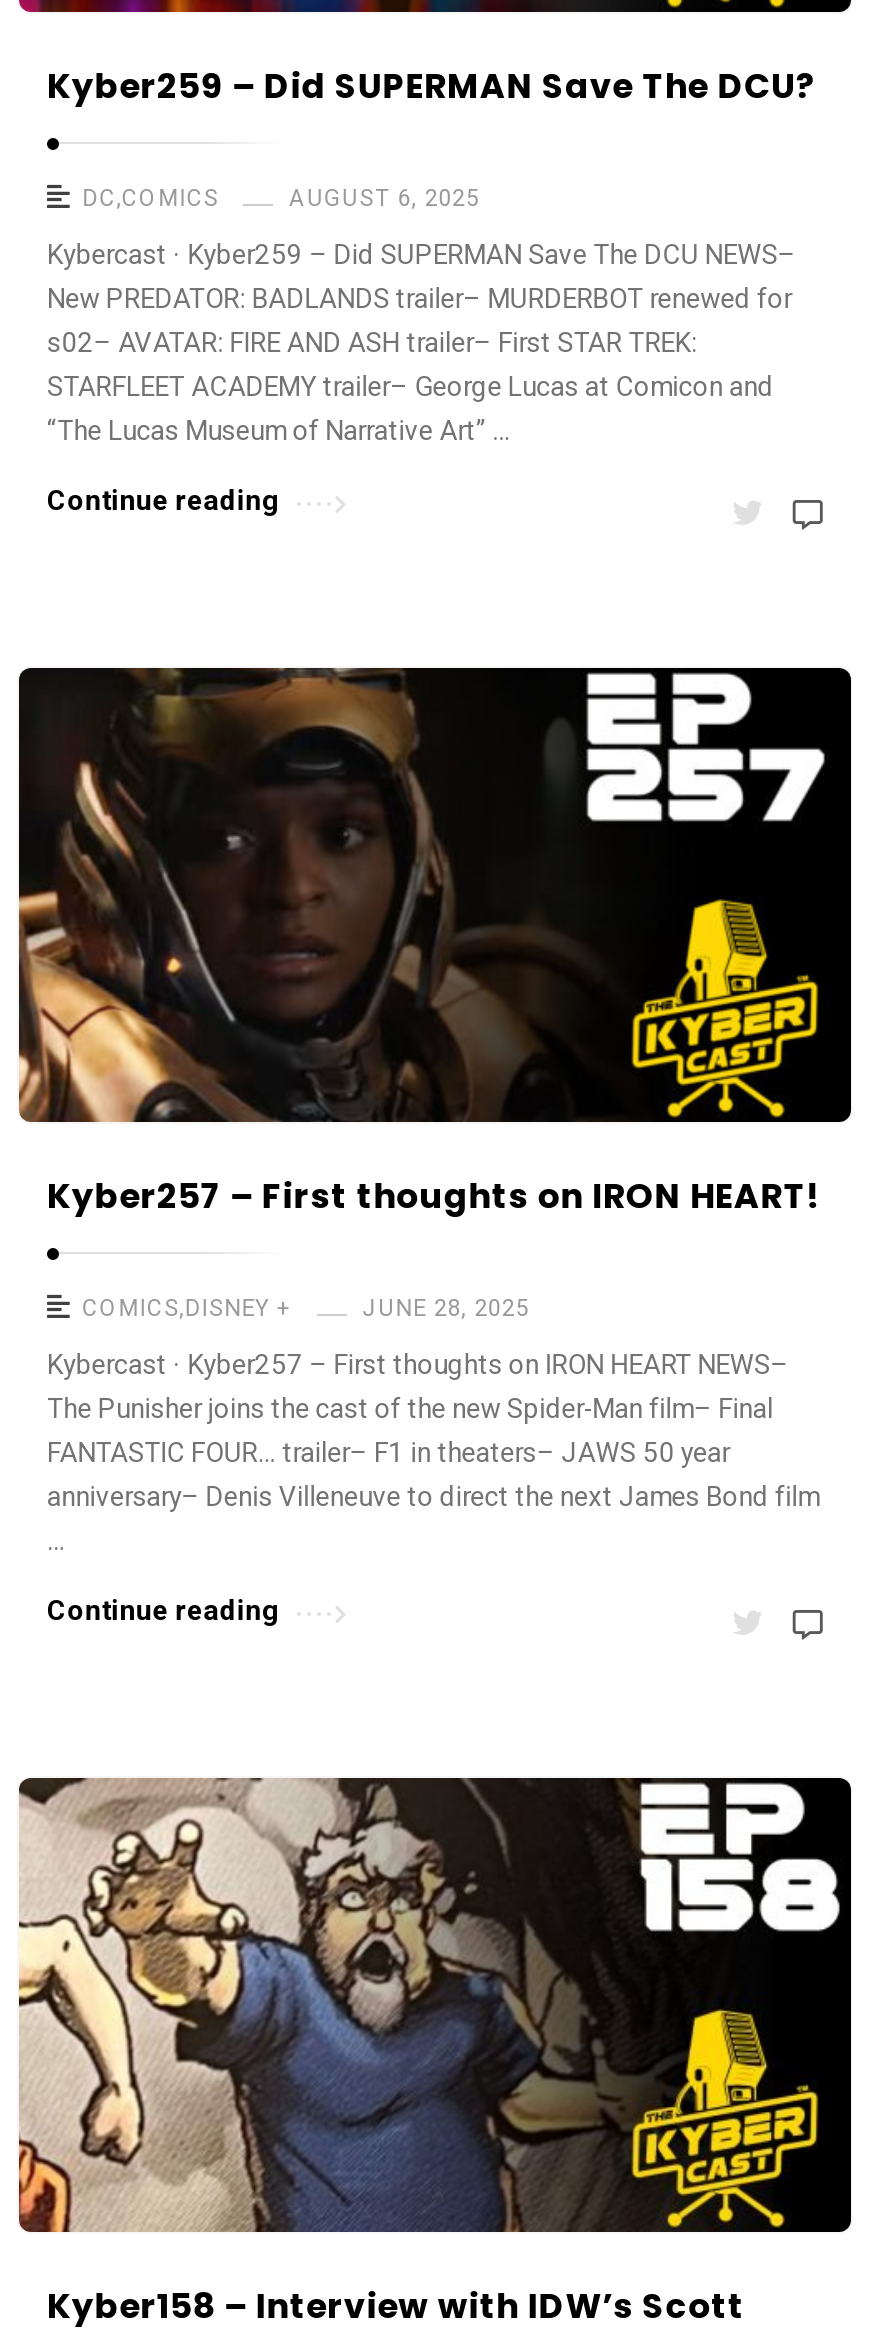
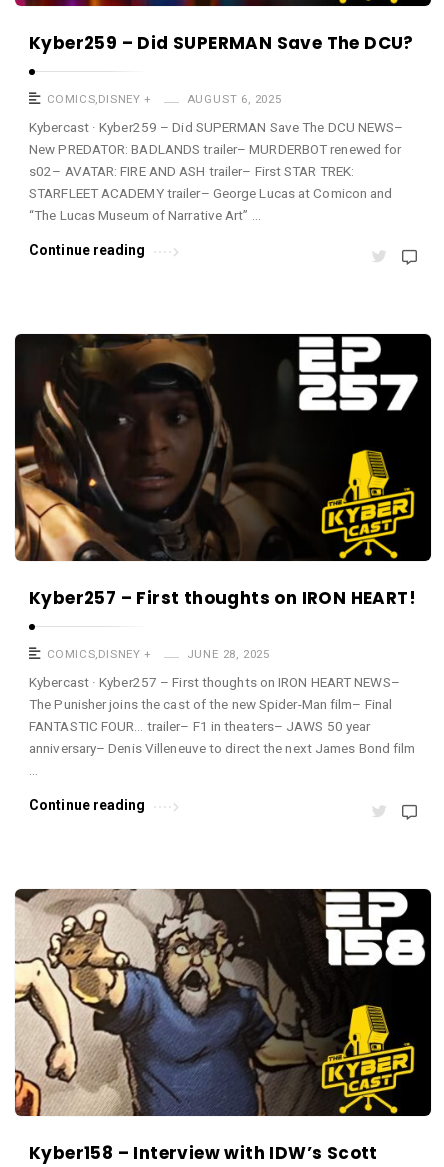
- DC, COMICS
+ COMICS, DISNEY +
